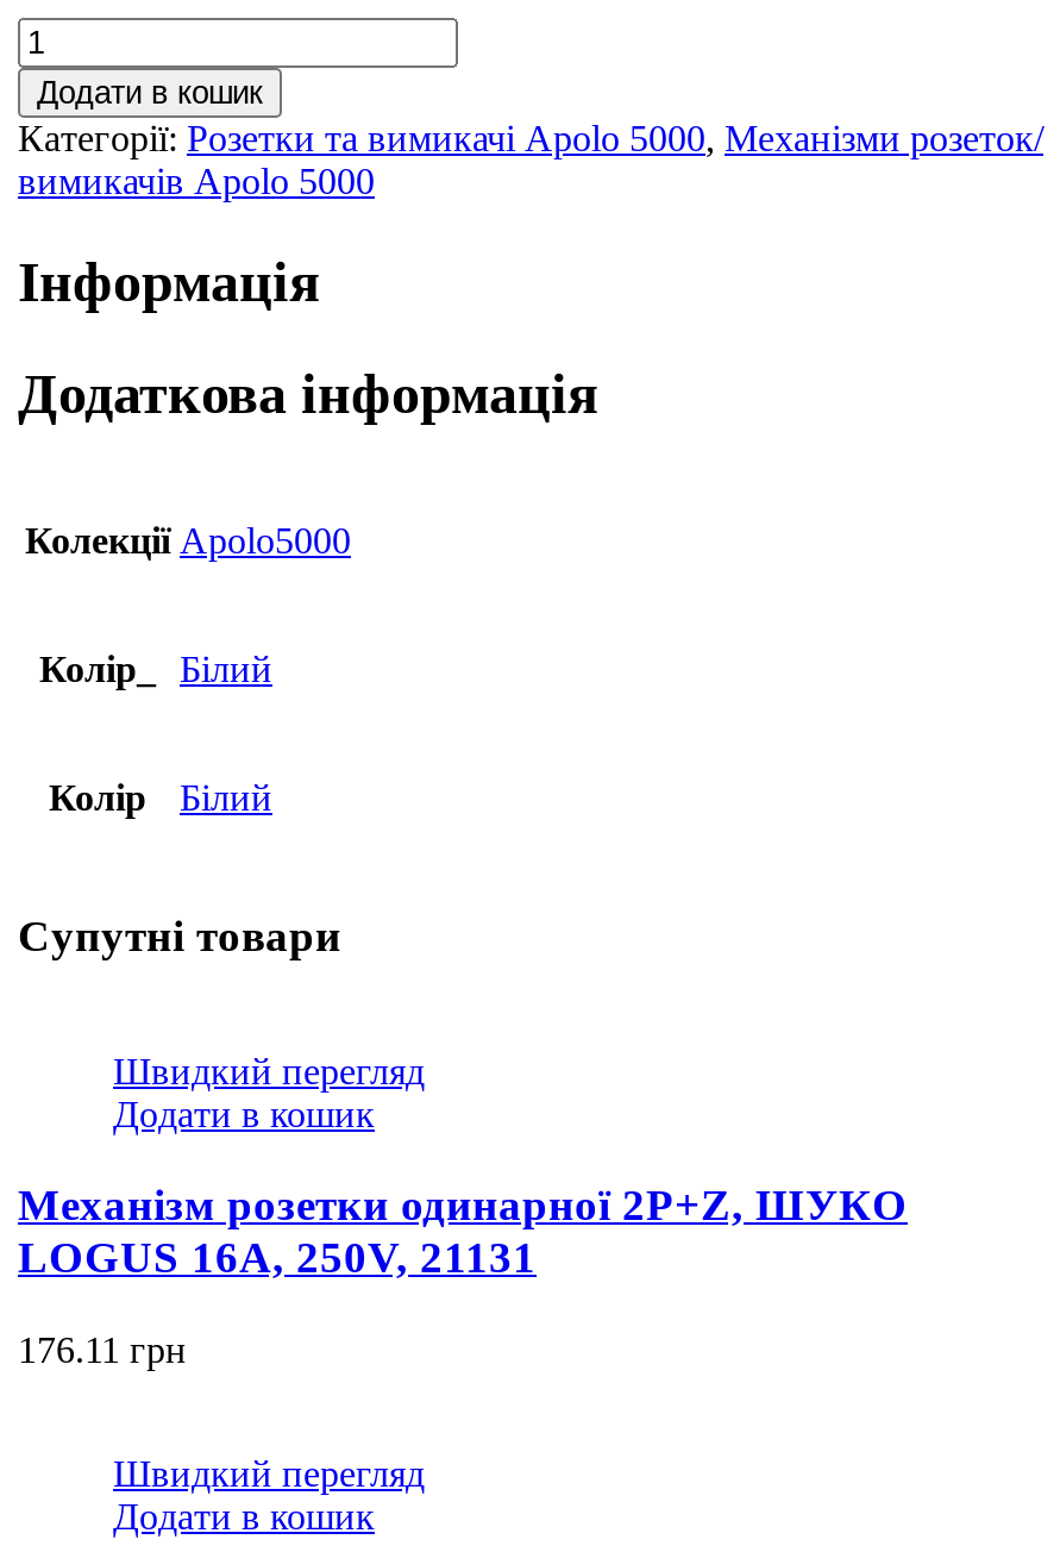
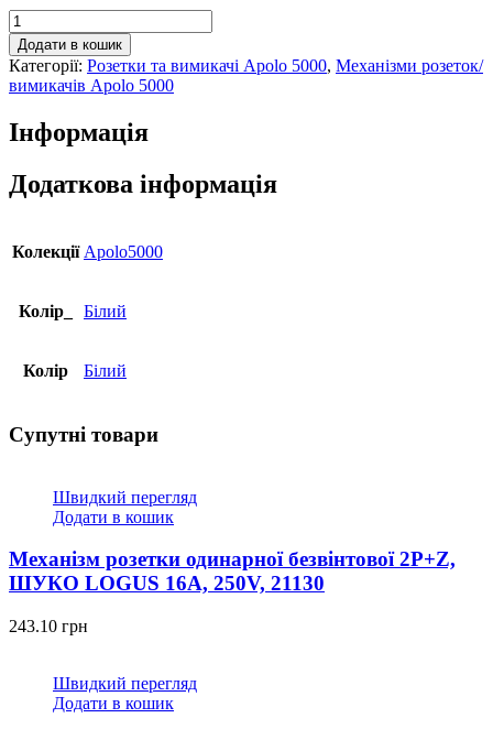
- Механізм розетки одинарної 2P+Z, ШУКО
- LOGUS 16А, 250V, 21131
+ Механізм розетки одинарної безвінтової 2P+Z,
+ ШУКО LOGUS 16А, 250V, 21130

- 176.11 грн
+ 243.10 грн
